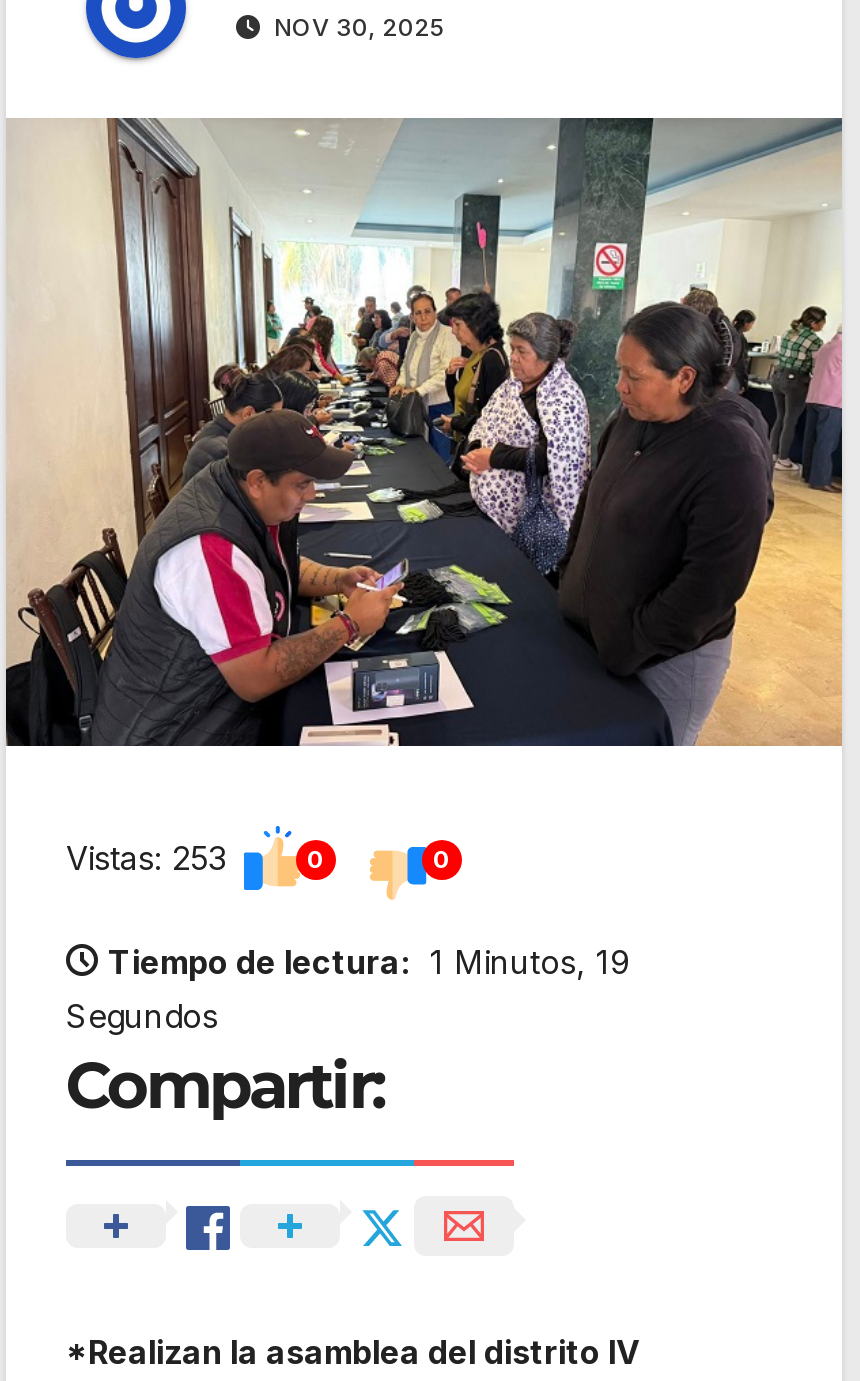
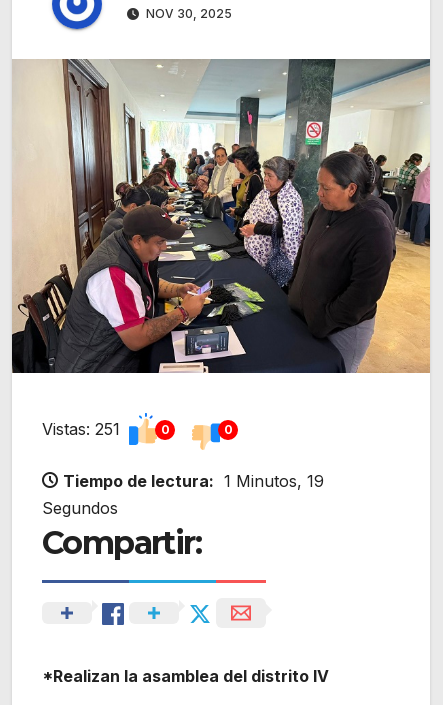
- Vistas: 253
+ Vistas: 251
